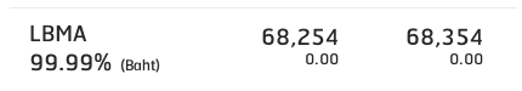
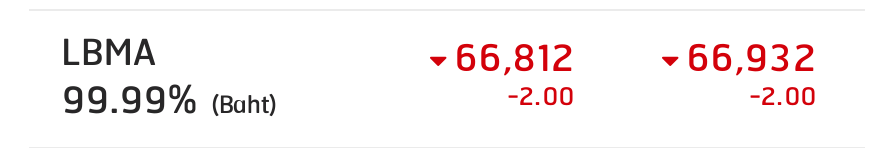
- 68,254
+ 66,812

- 68,354
+ 66,932

- 0.00
+ -2.00

- 0.00
+ -2.00
